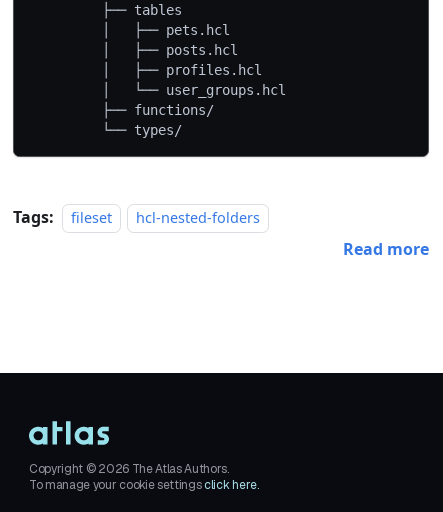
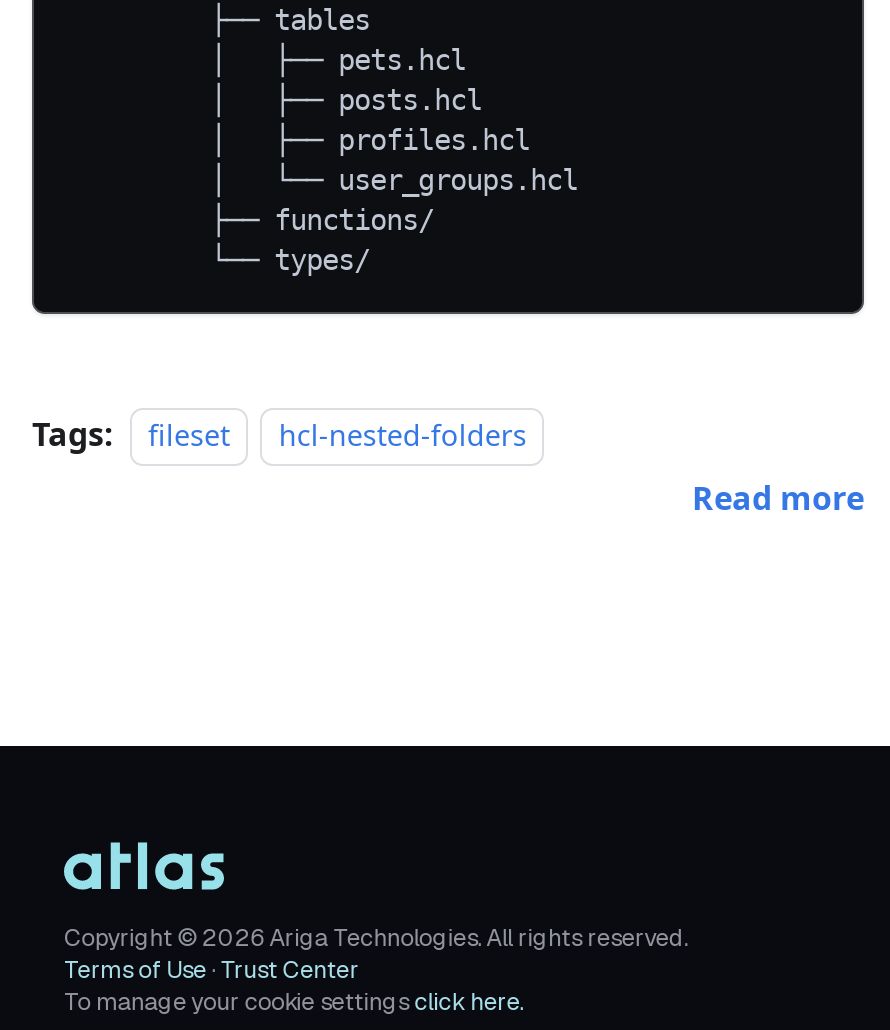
- Copyright © 2026 The Atlas Authors.
+ Copyright © 2026 Ariga Technologies. All rights reserved.
+ Terms of Use · Trust Center
